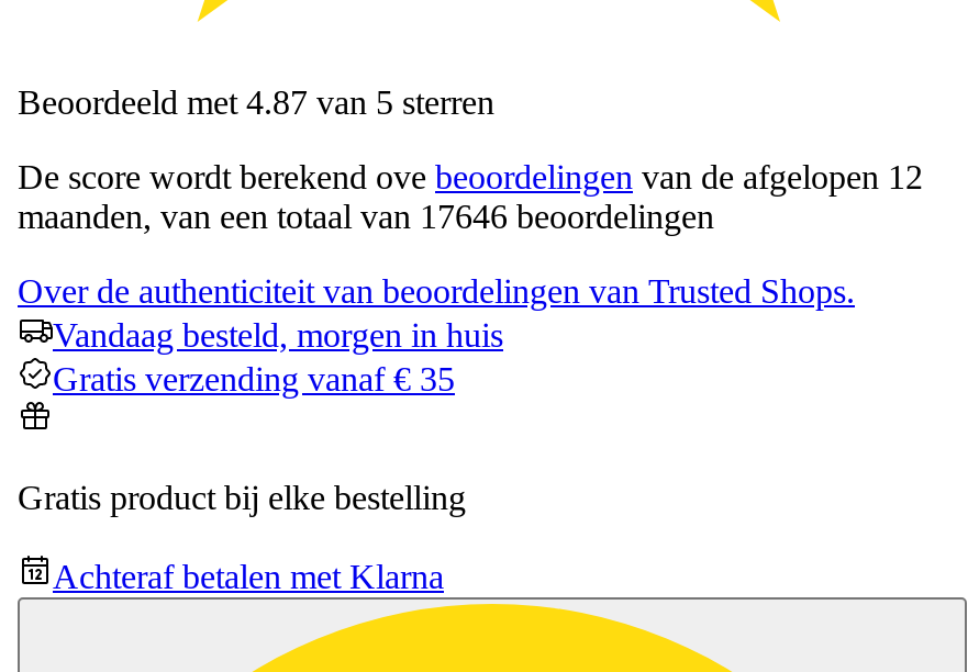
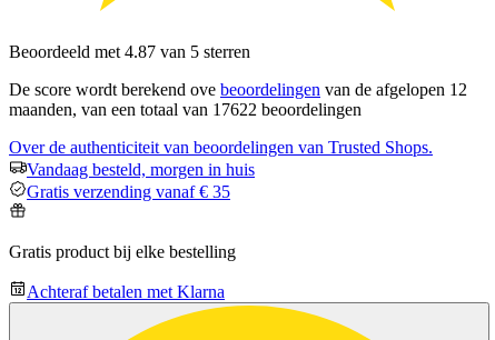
- maanden, van een totaal van 17646 beoordelingen
+ maanden, van een totaal van 17622 beoordelingen
